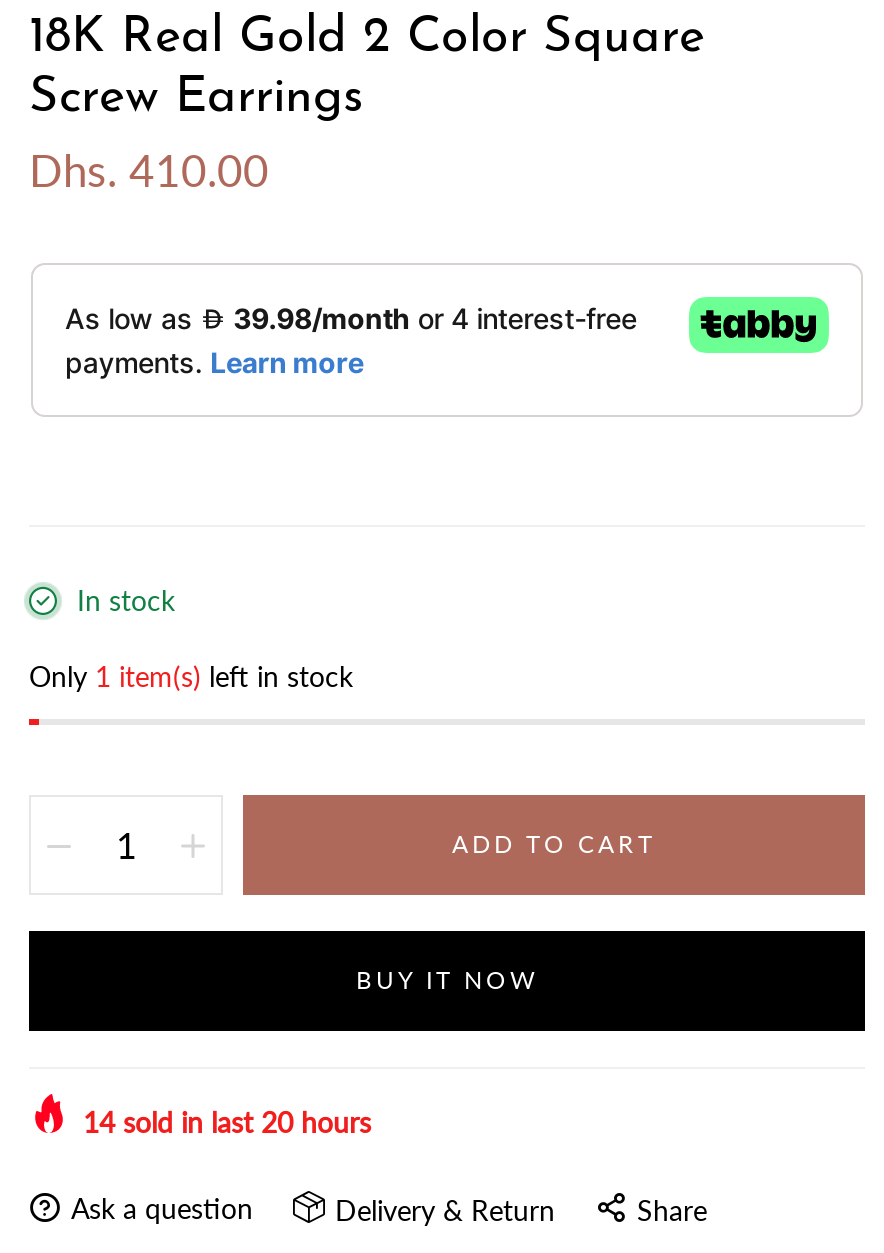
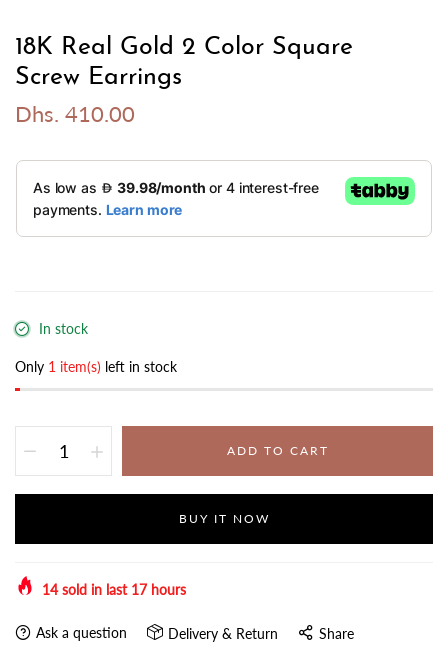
- 14 sold in last 20 hours
+ 14 sold in last 17 hours
